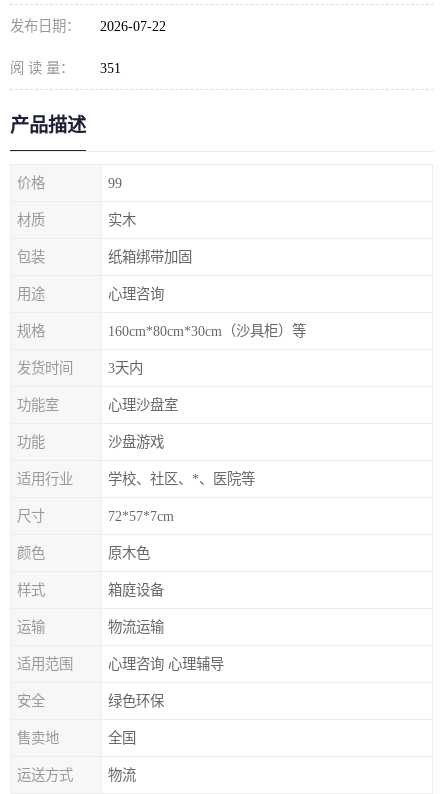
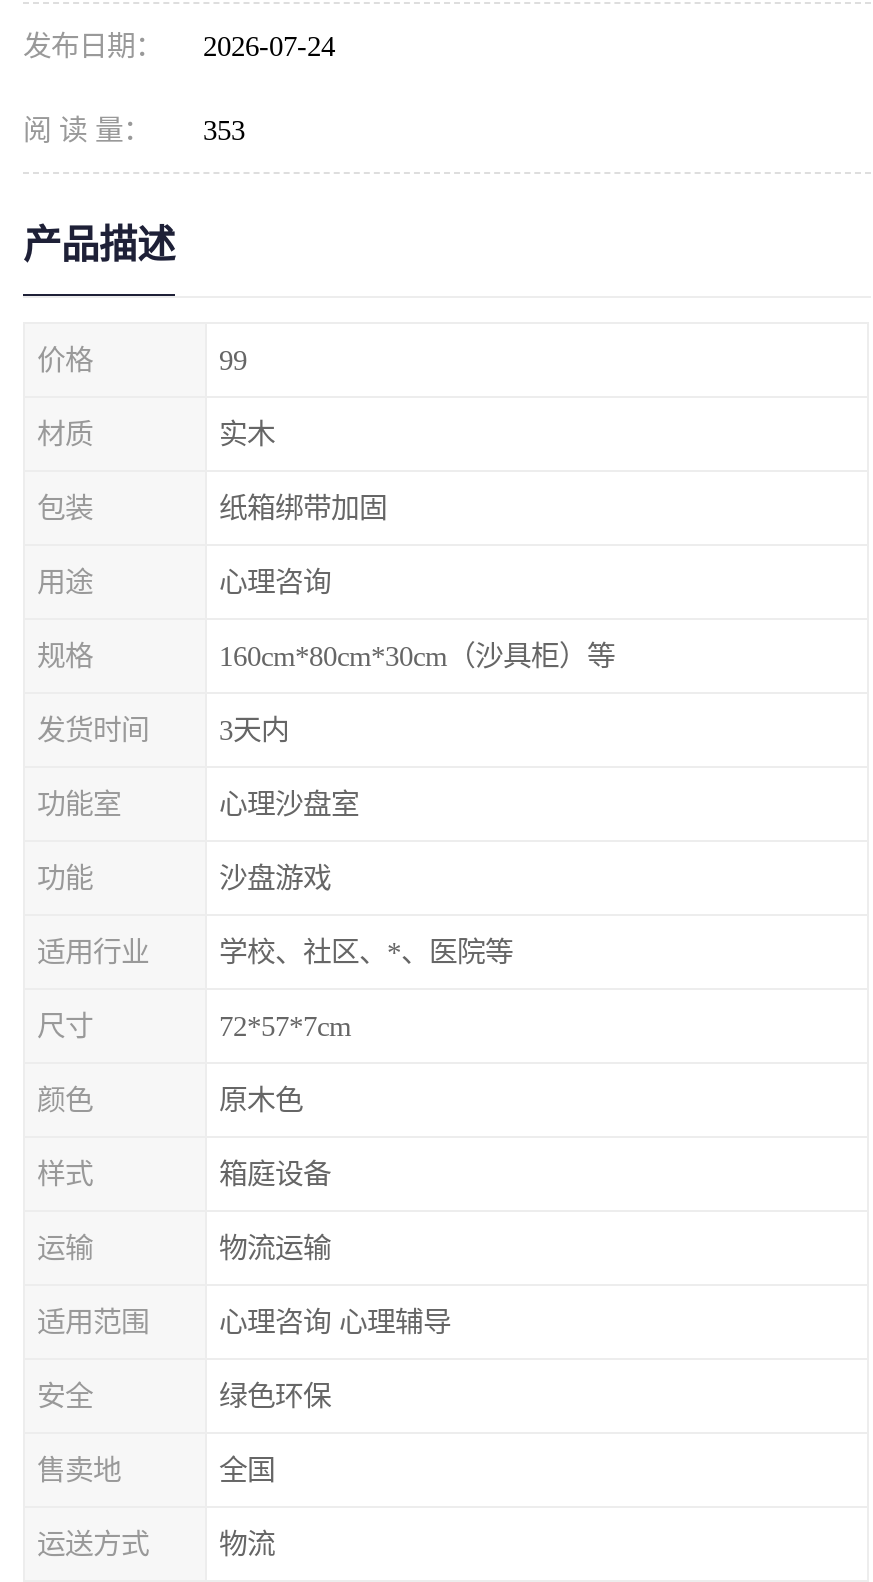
- 发布日期： 2026-07-22
+ 发布日期： 2026-07-24

- 阅 读 量： 351
+ 阅 读 量： 353
